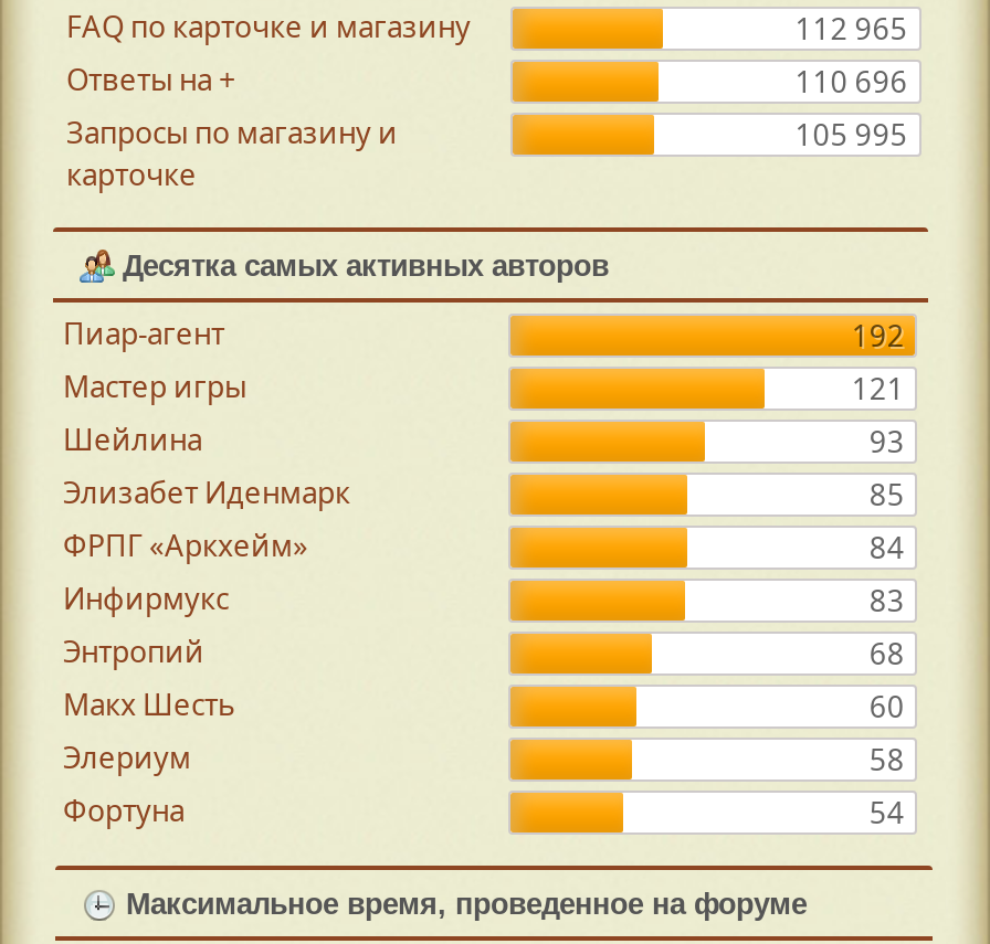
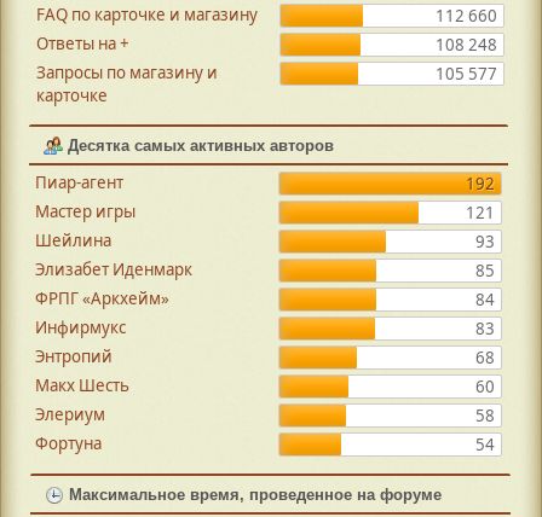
- 112 965
+ 112 660

- 110 696
+ 108 248

- 105 995
+ 105 577
